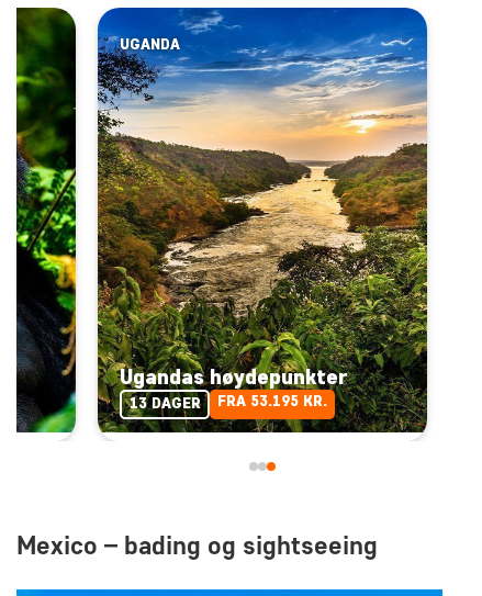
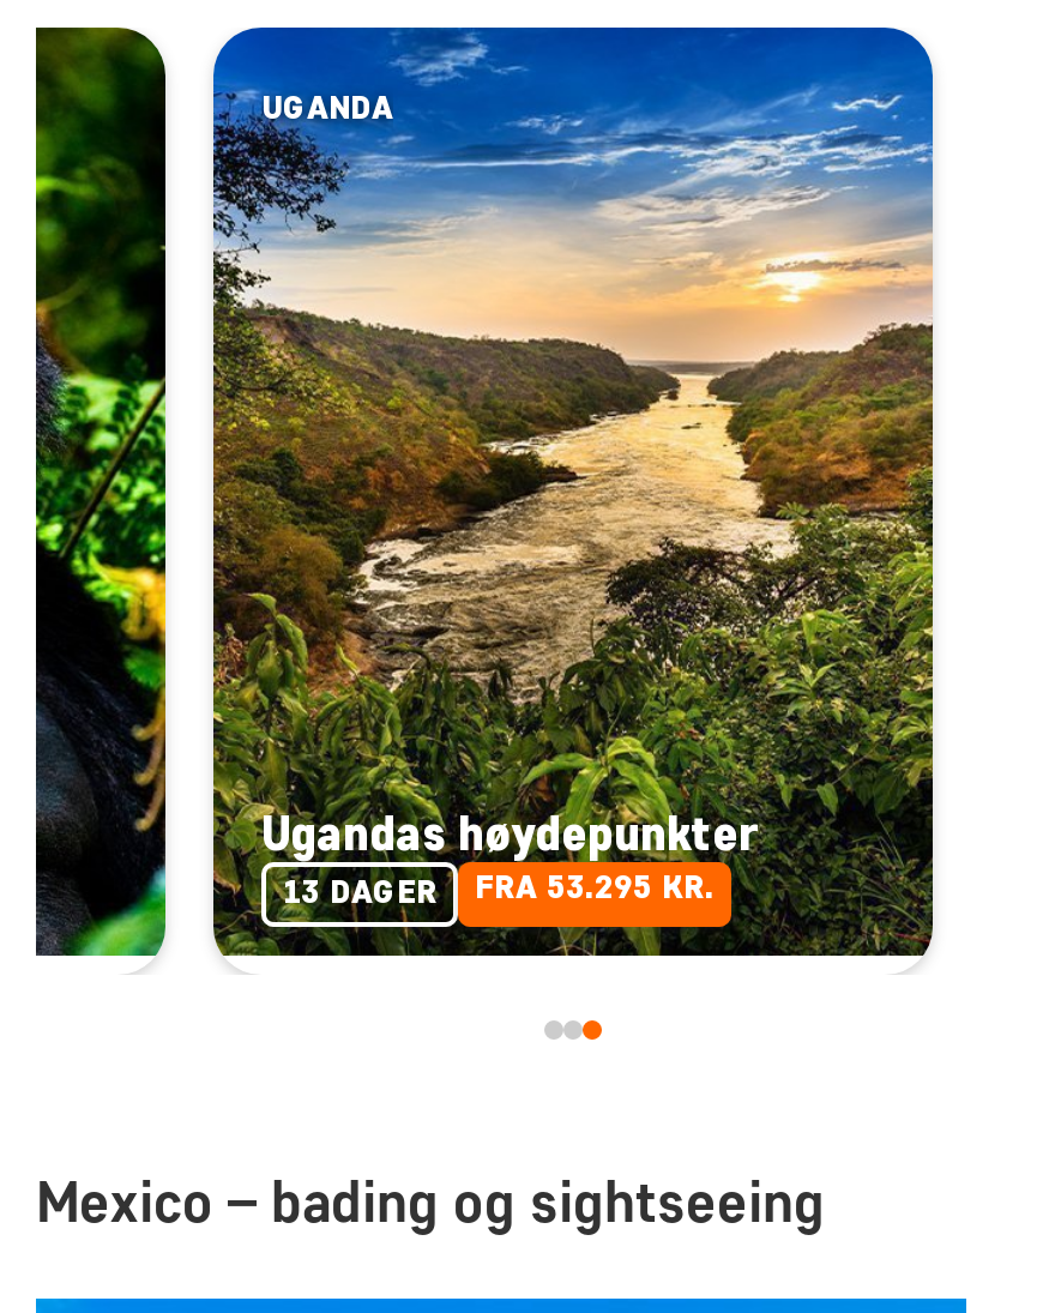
- 13 DAGER FRA 53.195 KR.
+ 13 DAGER FRA 53.295 KR.
